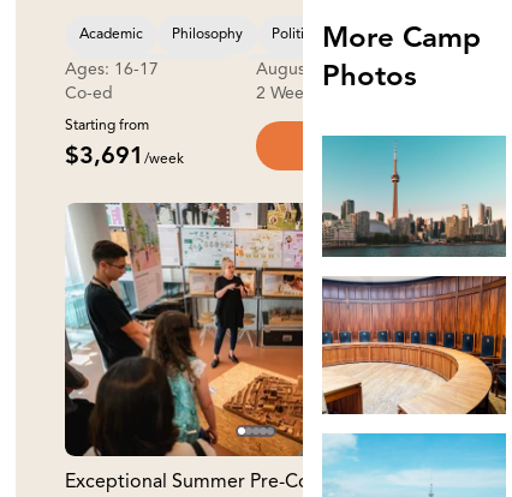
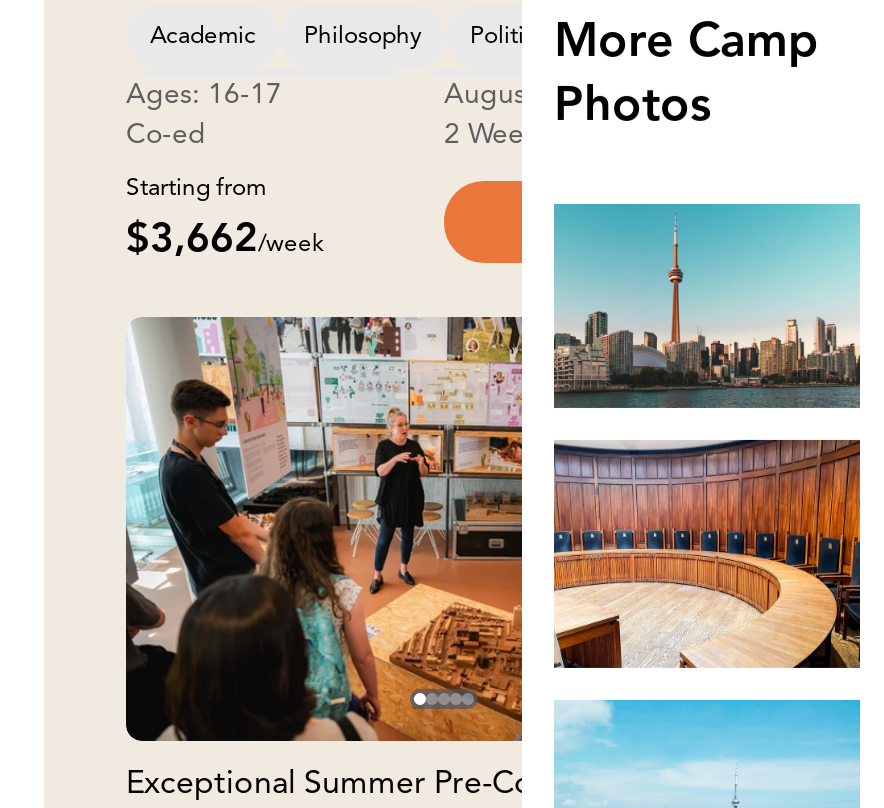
- $3,691/week
+ $3,662/week
